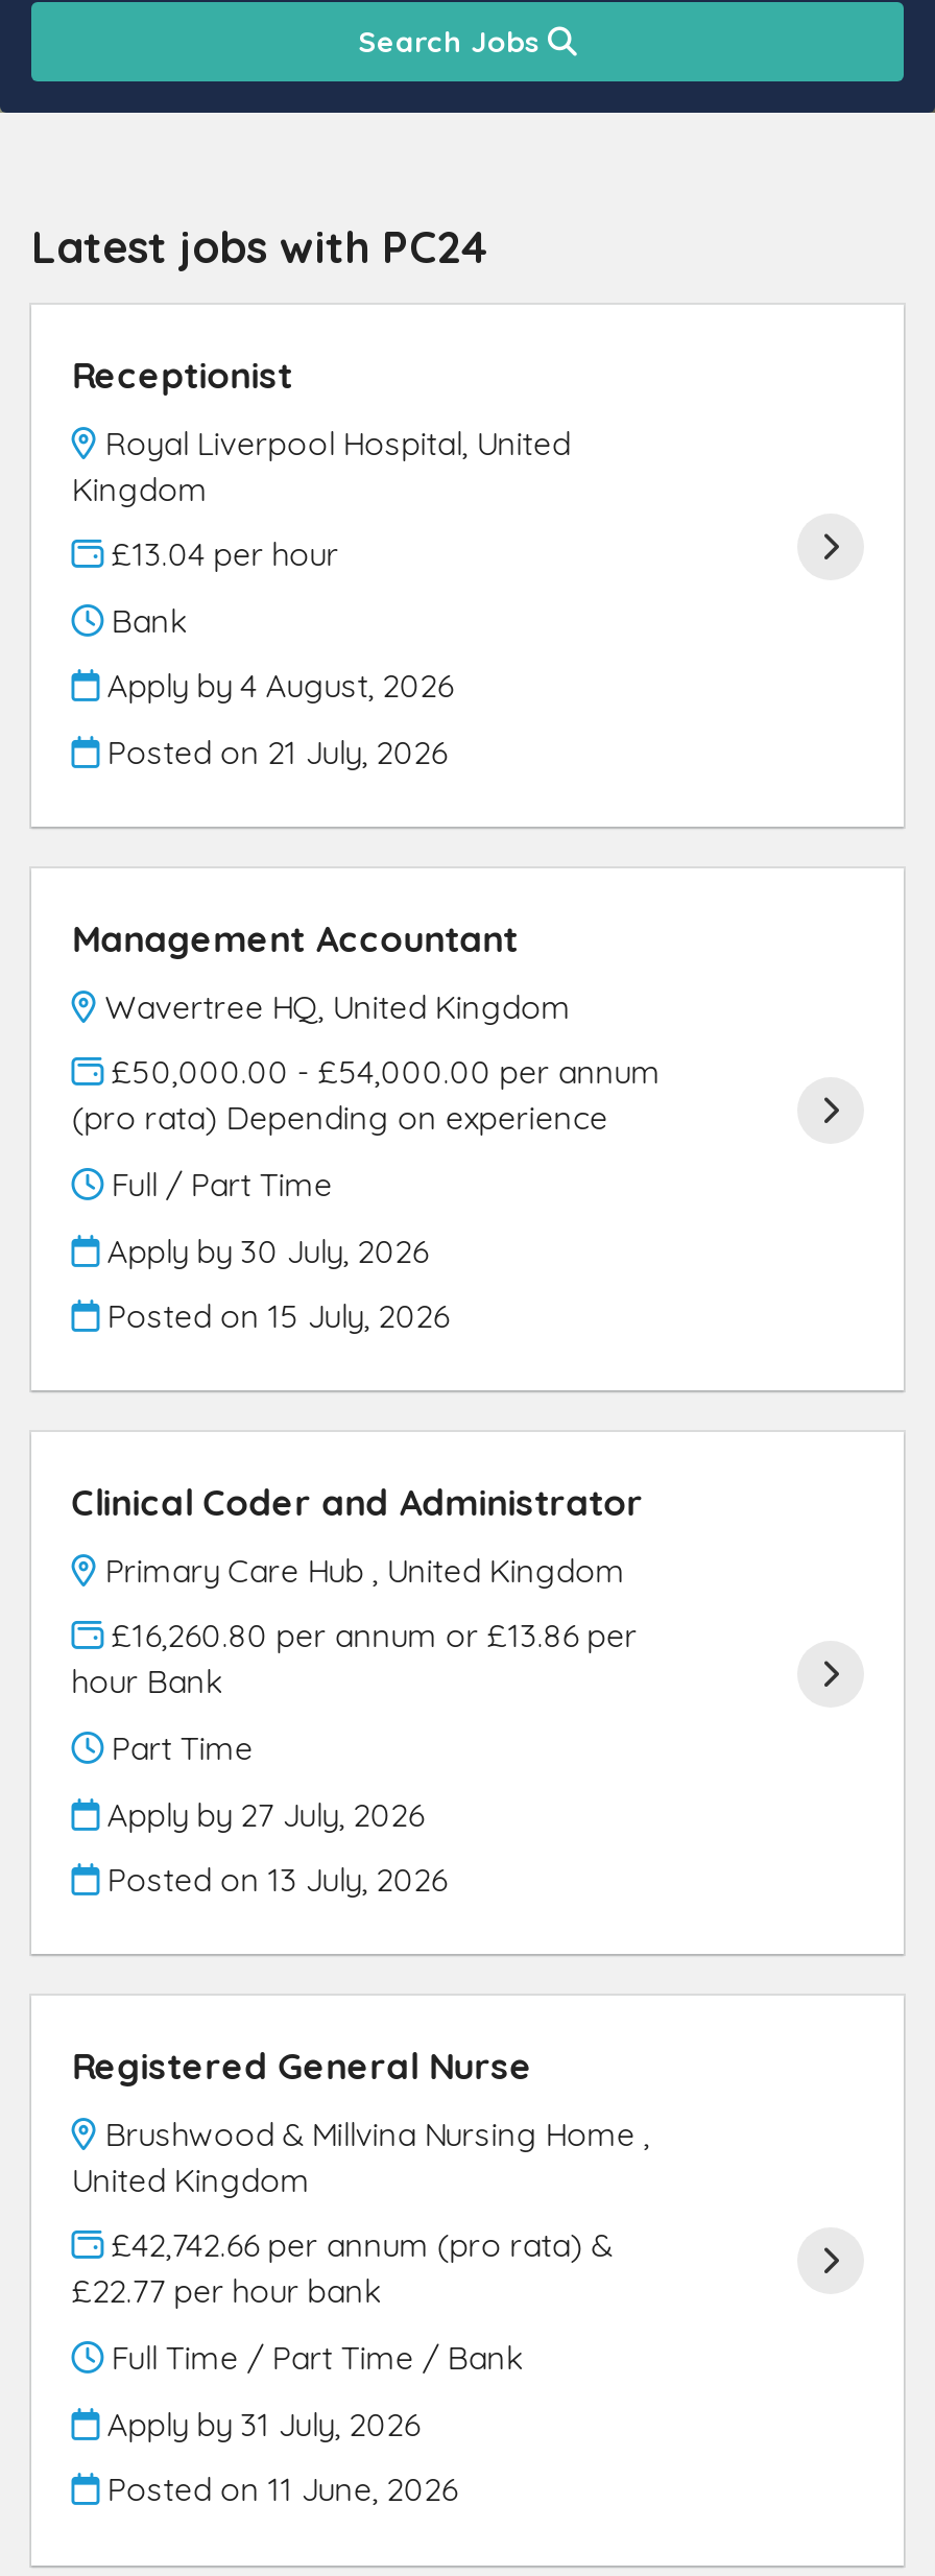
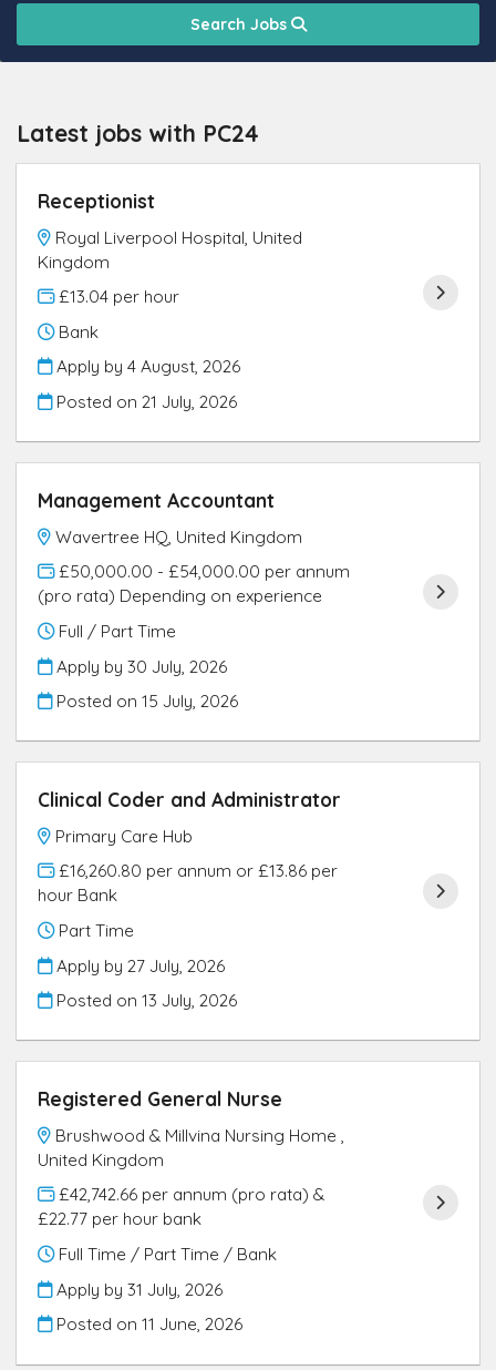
- Primary Care Hub , United Kingdom
+ Primary Care Hub
